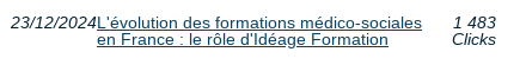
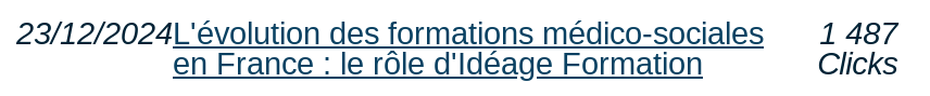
- 23/12/2024 L'évolution des formations médico-sociales 1 483
+ 23/12/2024 L'évolution des formations médico-sociales 1 487
